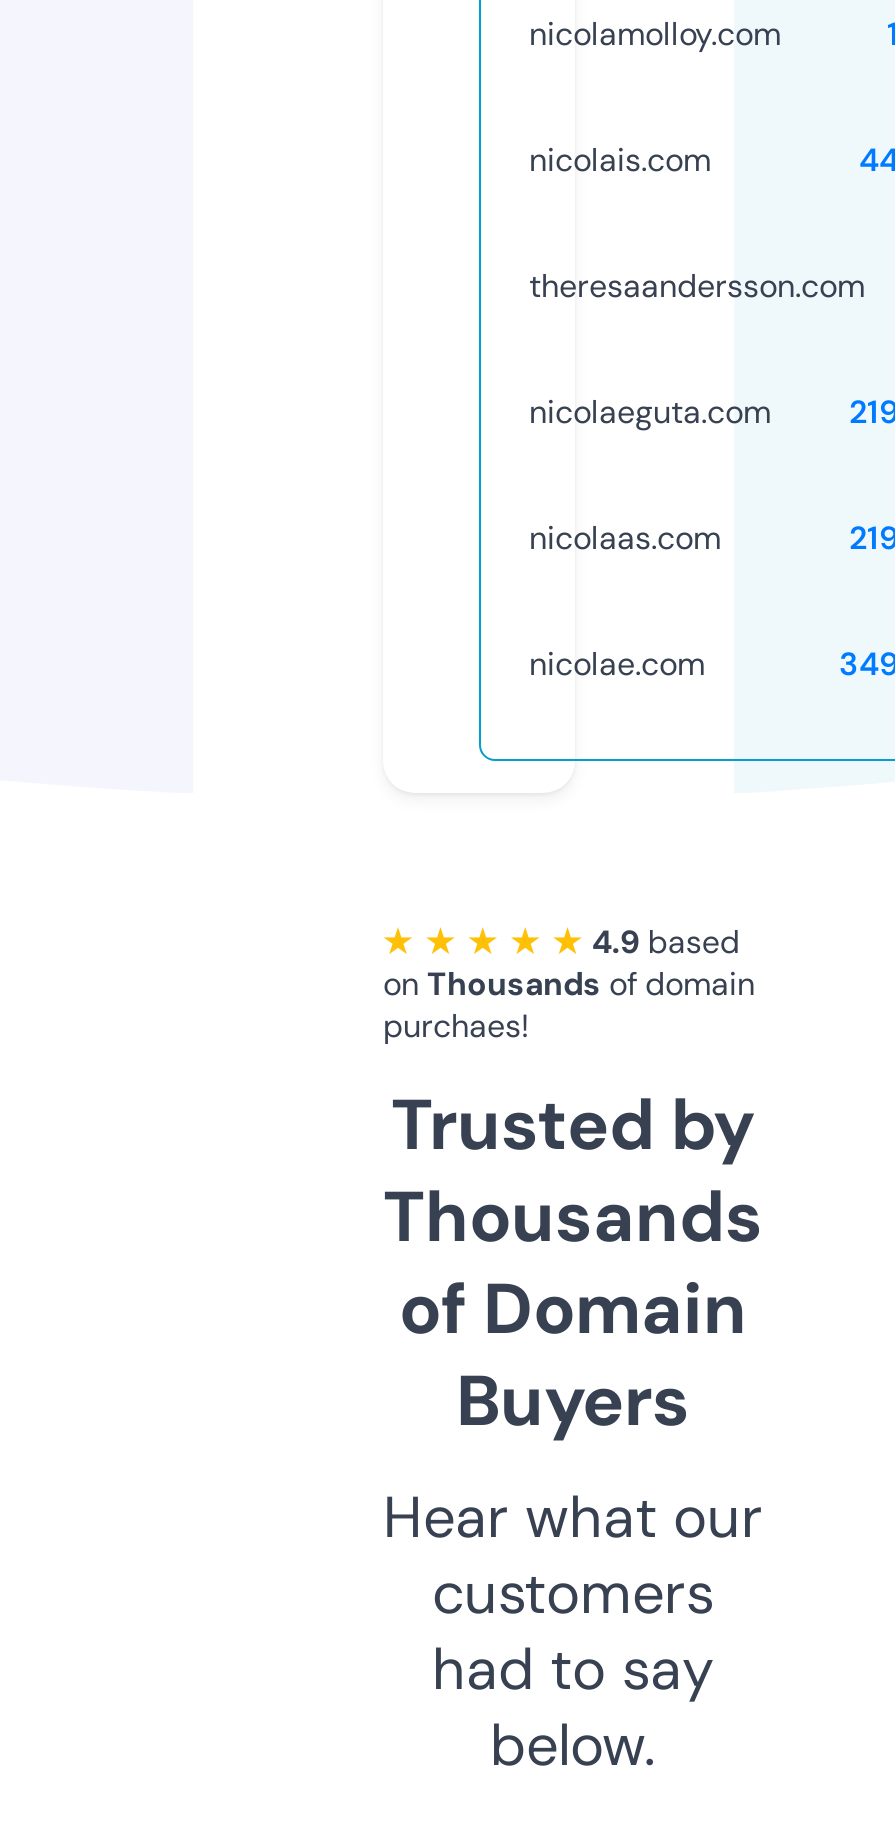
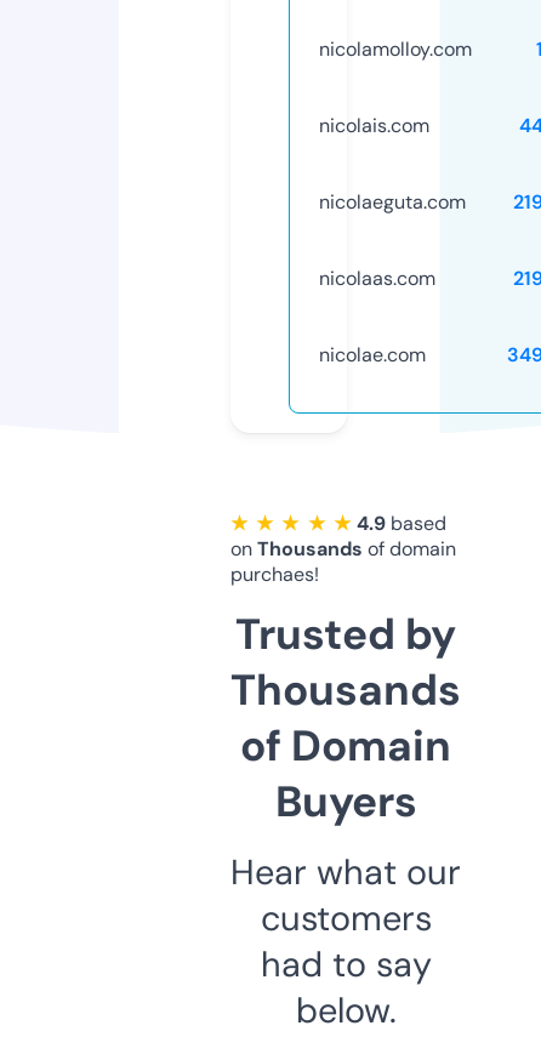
- theresaandersson.com
